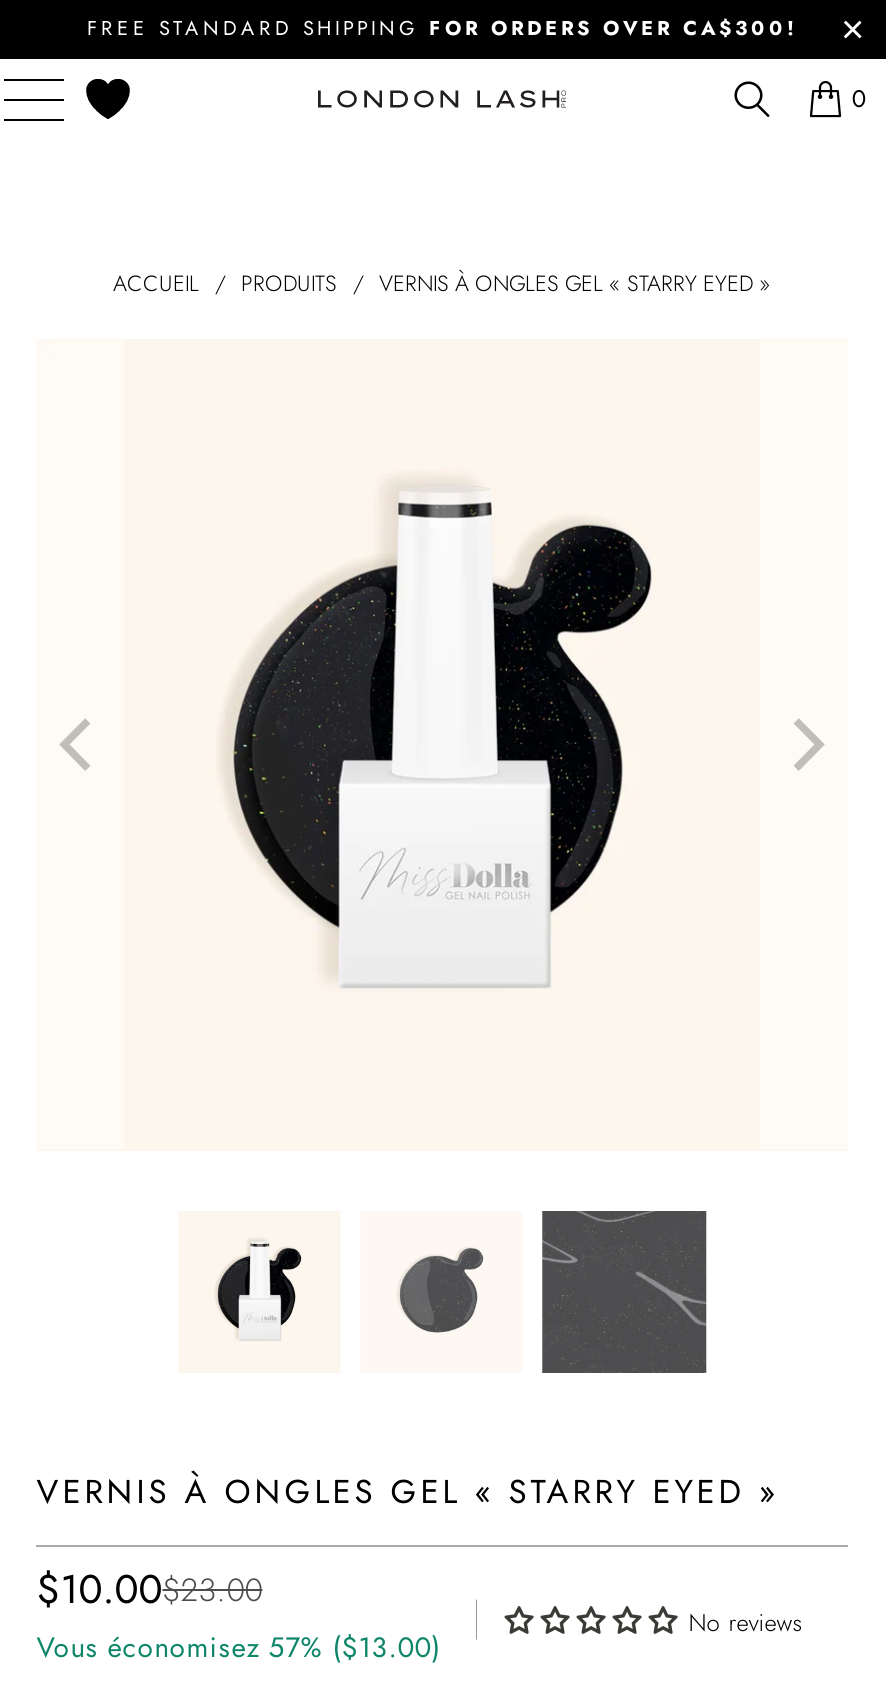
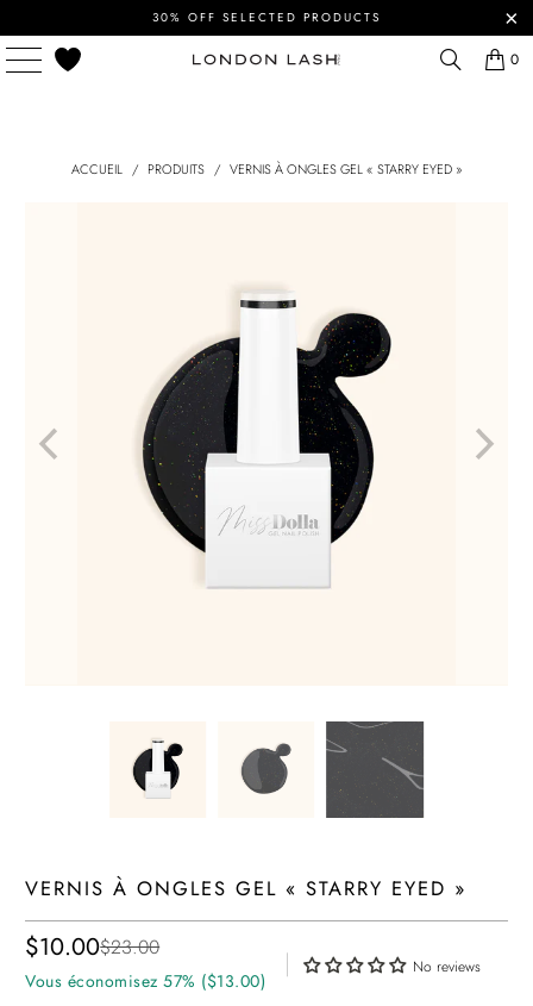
- FREE STANDARD SHIPPING FOR ORDERS OVER CA$300!
+ 30% OFF SELECTED PRODUCTS
